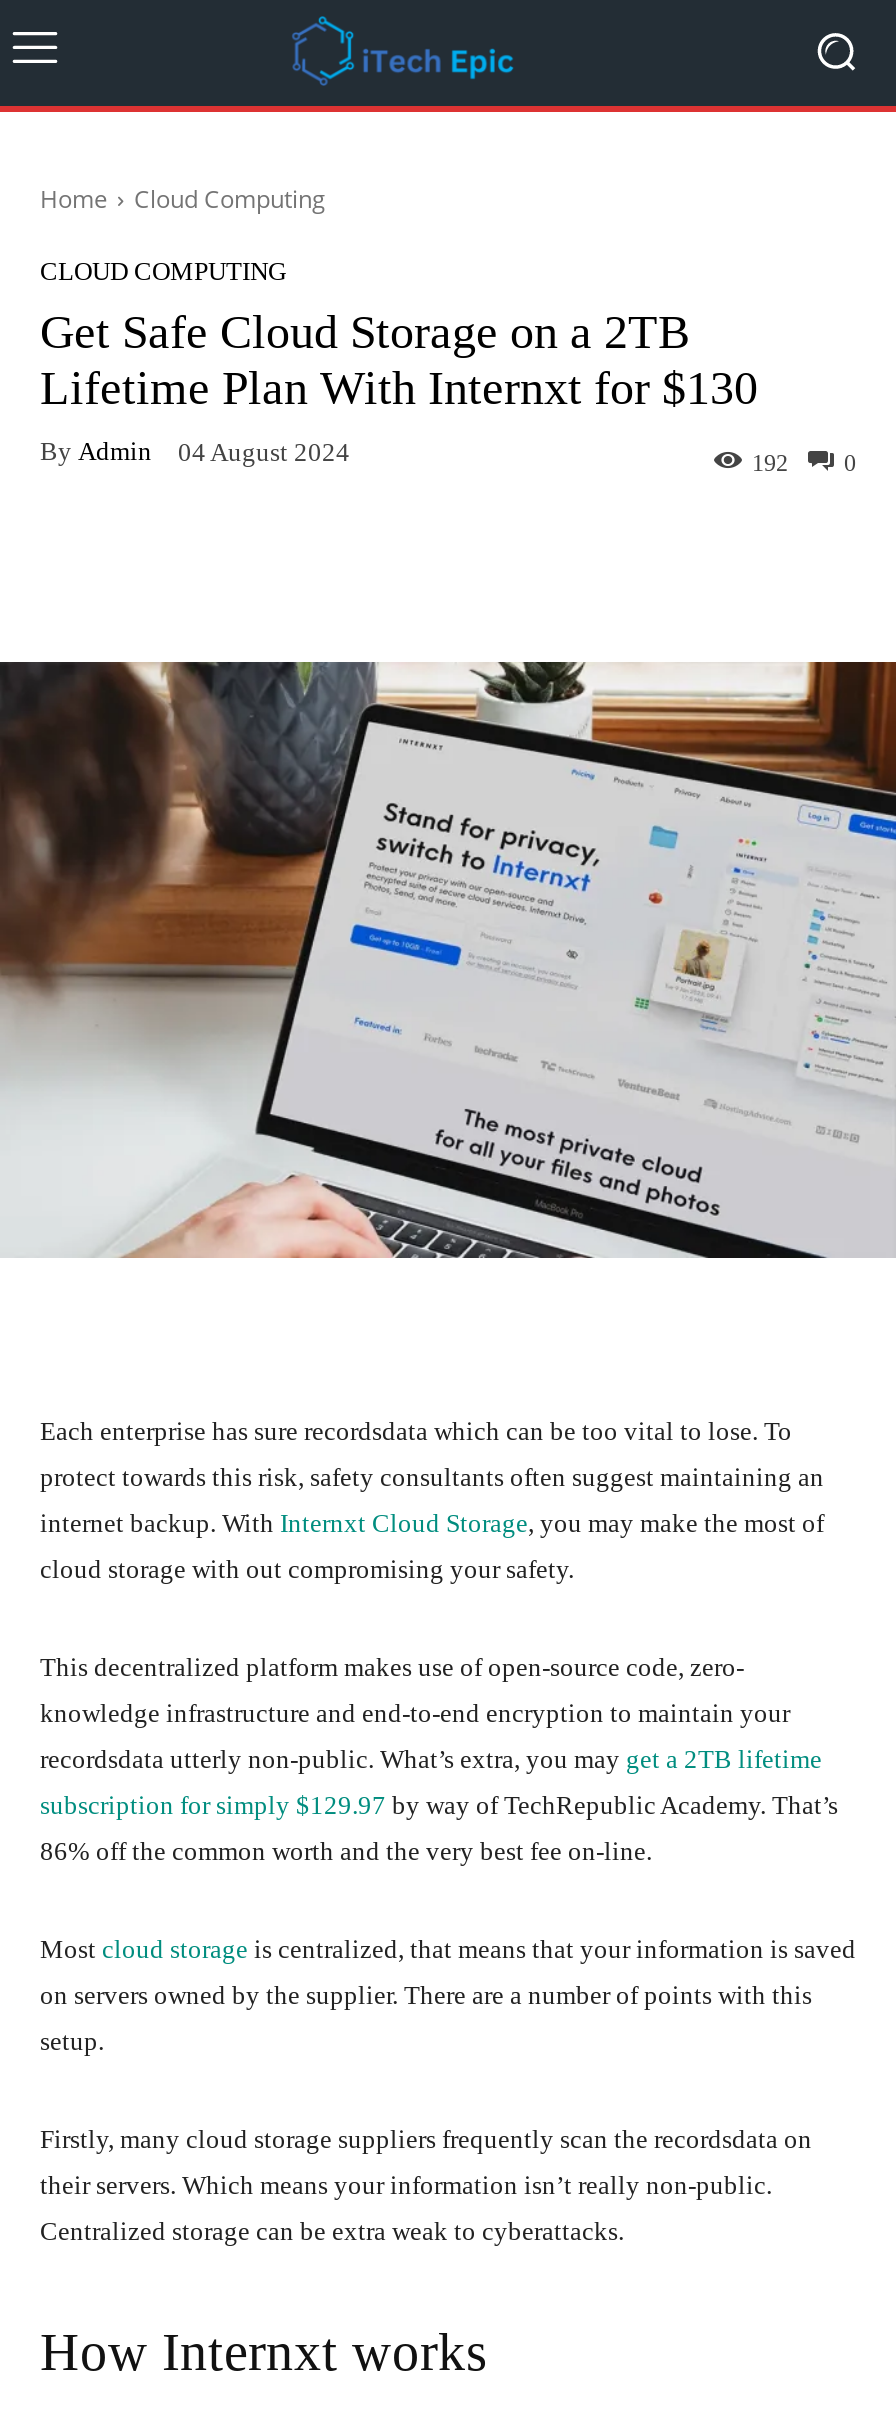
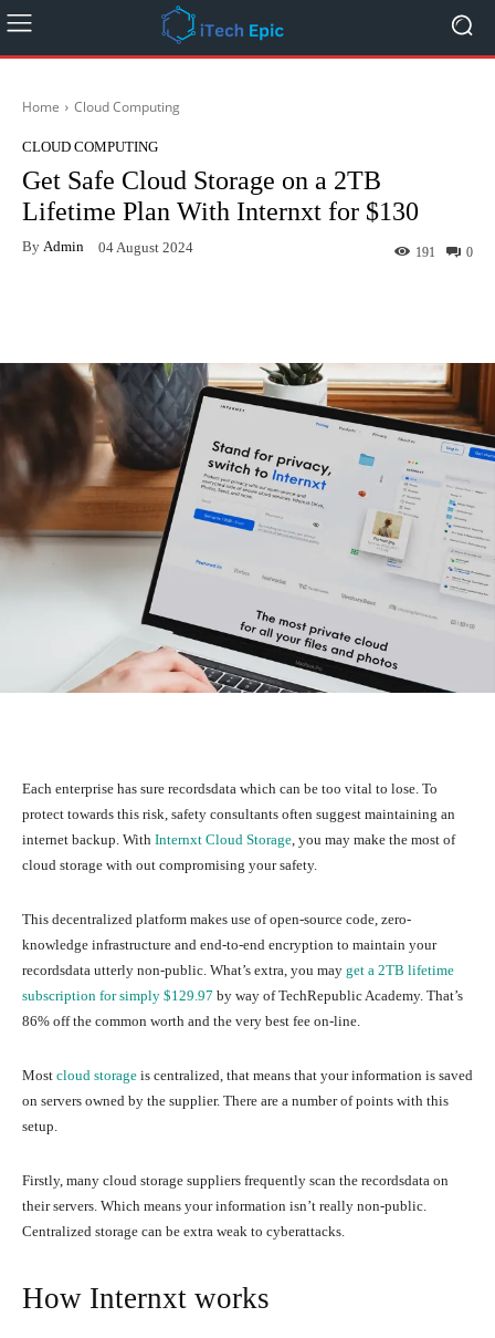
- 192 0
+ 191 0
